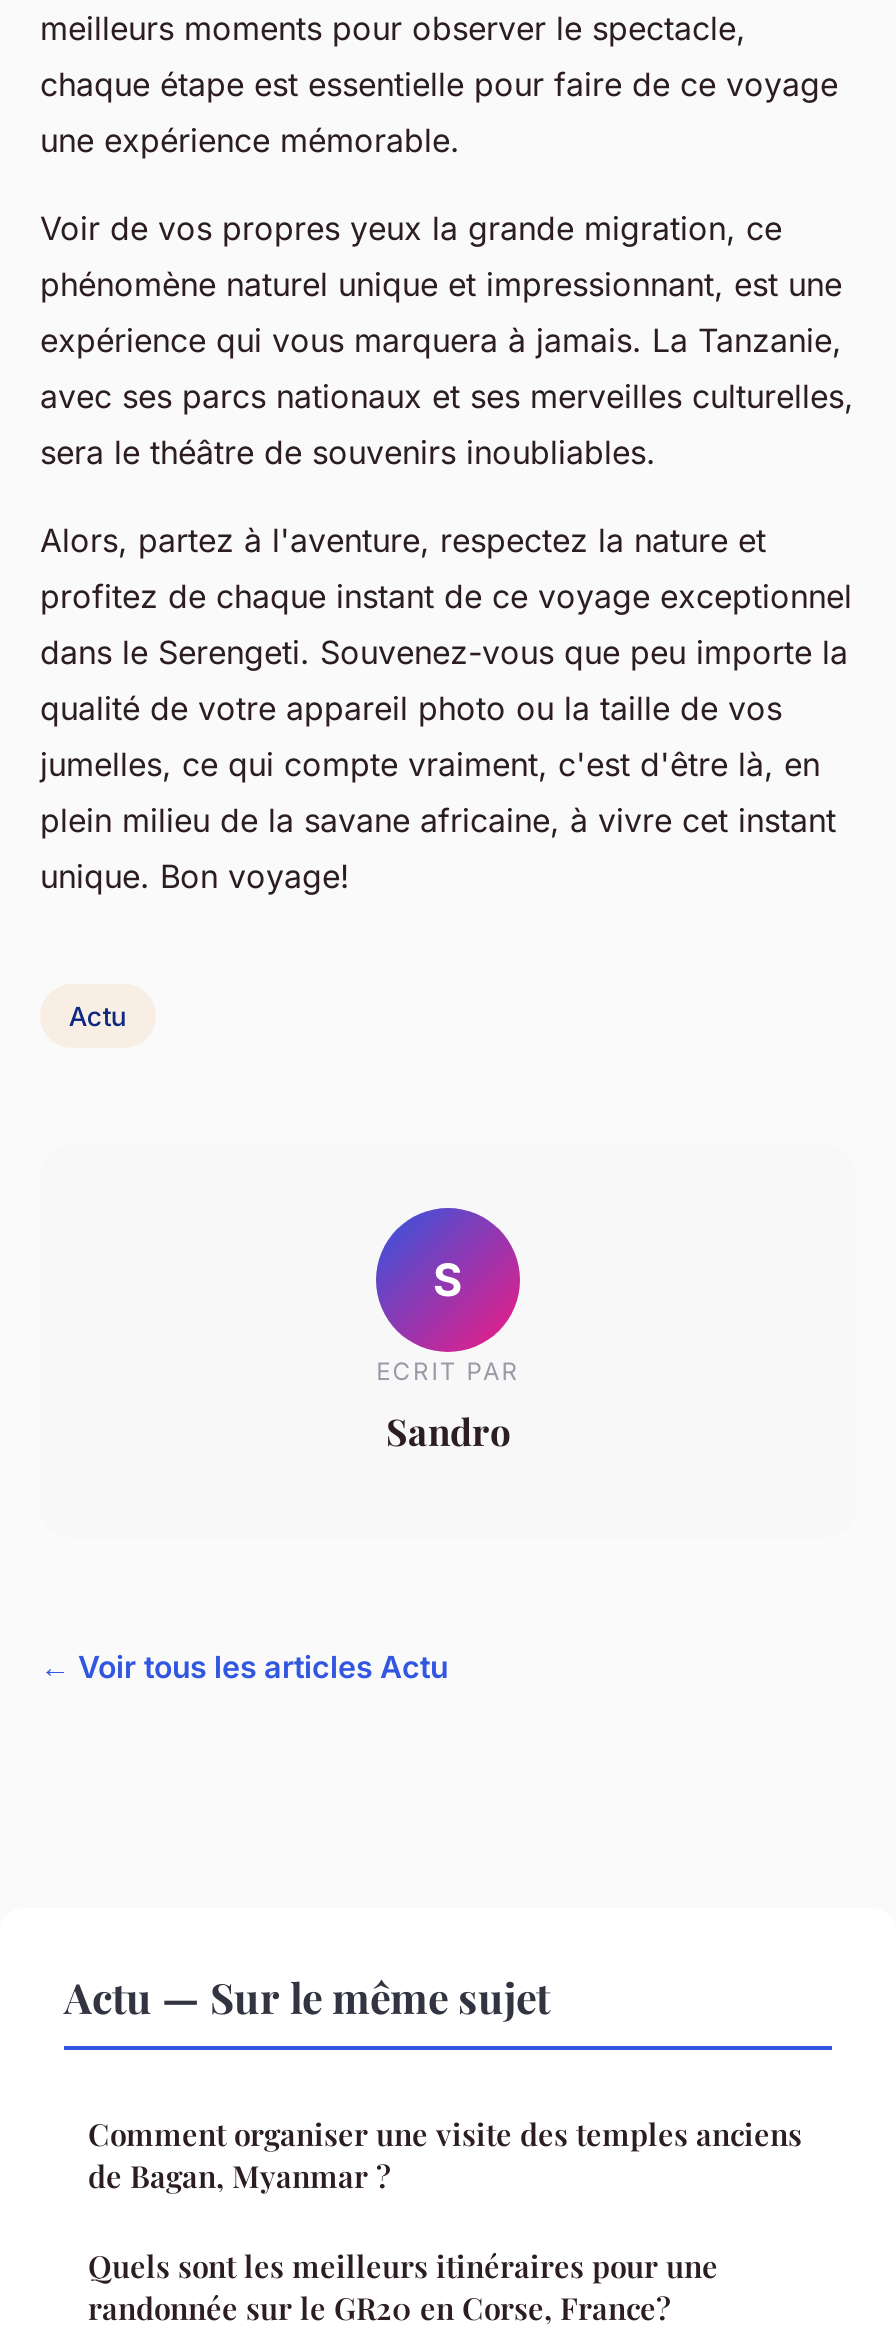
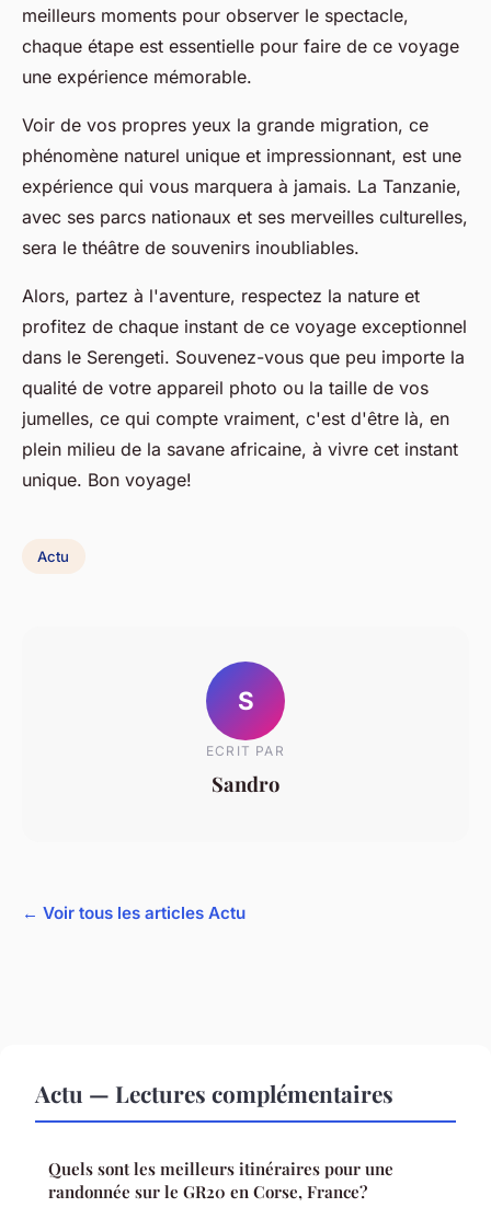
- Actu — Sur le même sujet
- Comment organiser une visite des temples anciens
- de Bagan, Myanmar ?
+ Actu — Lectures complémentaires
